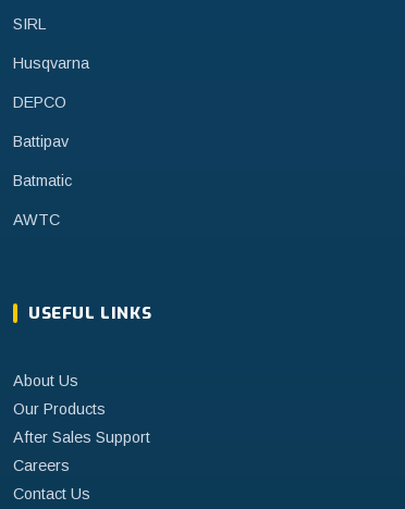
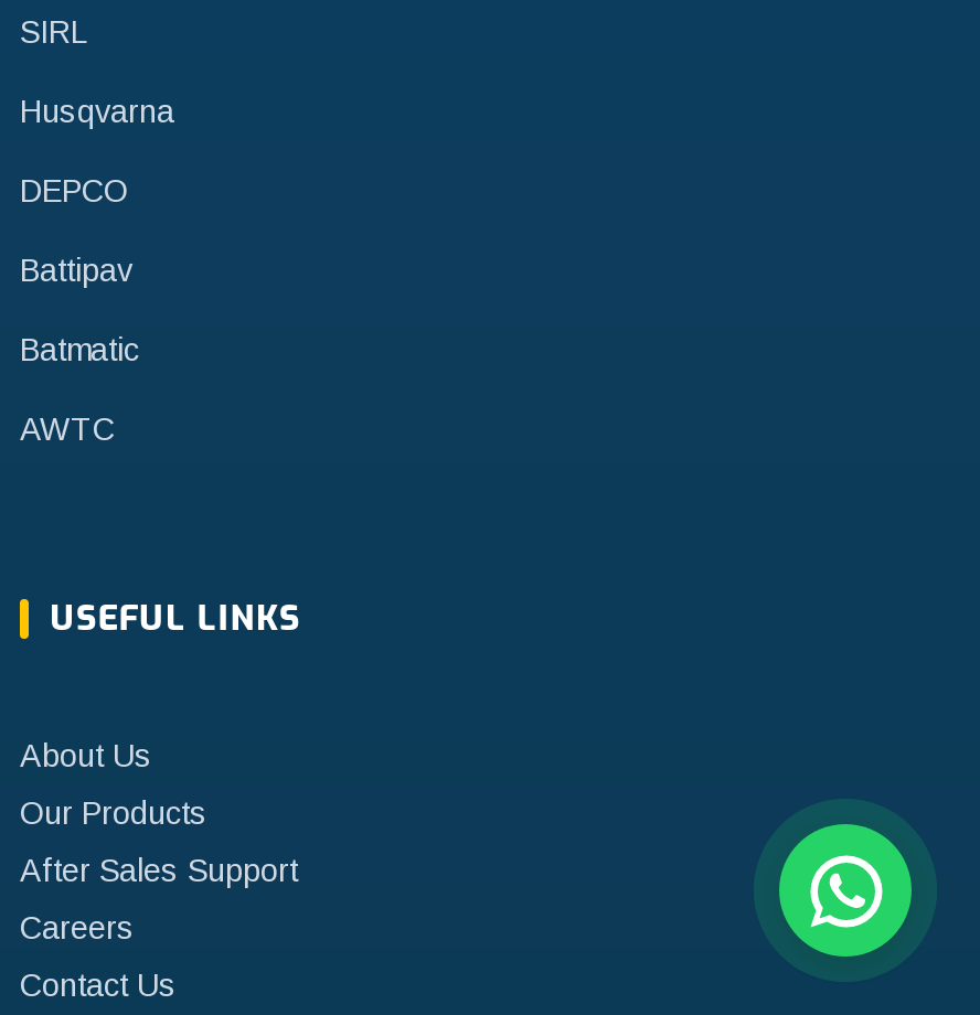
+ [image]
